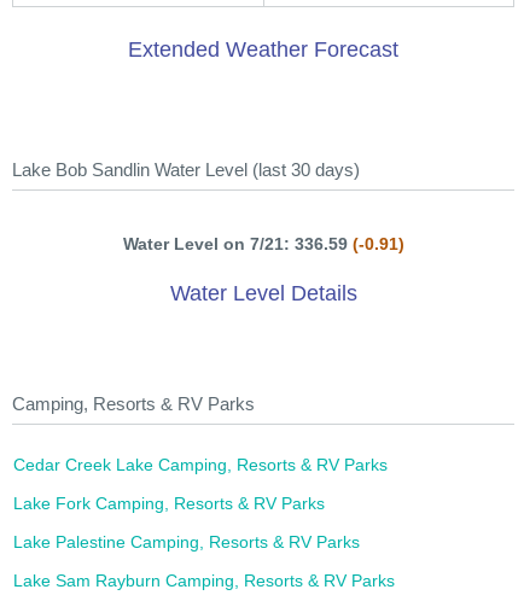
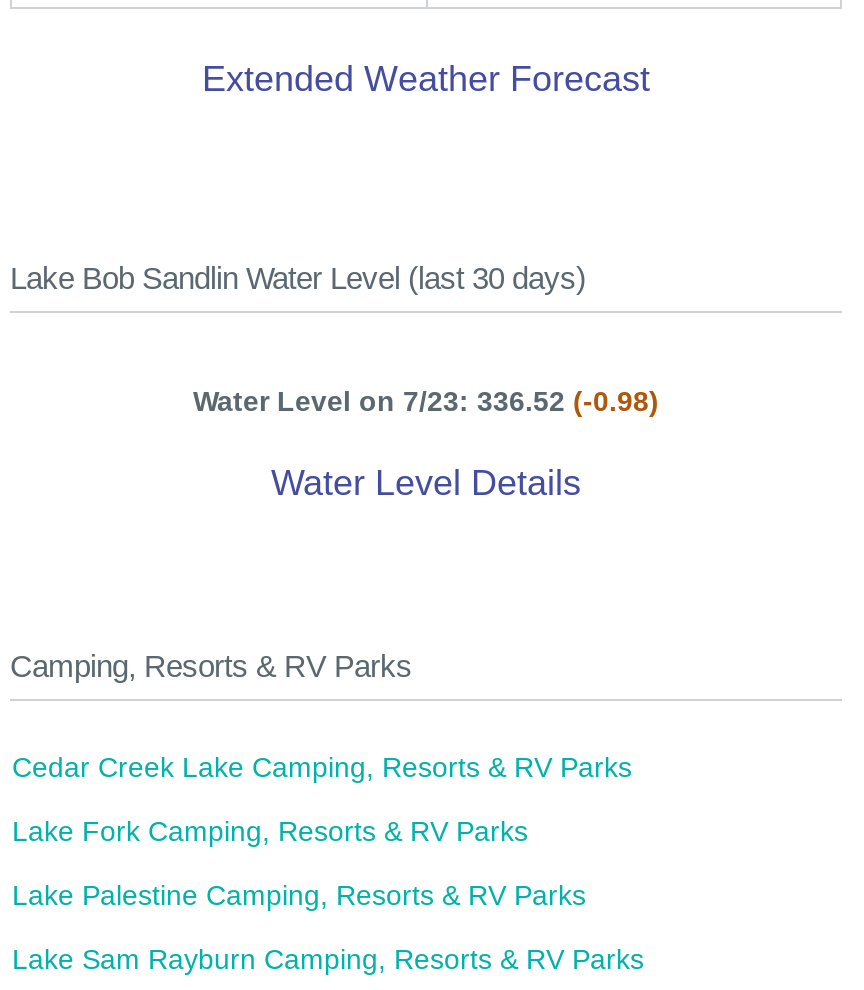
- Water Level on 7/21: 336.59 (-0.91)
+ Water Level on 7/23: 336.52 (-0.98)
